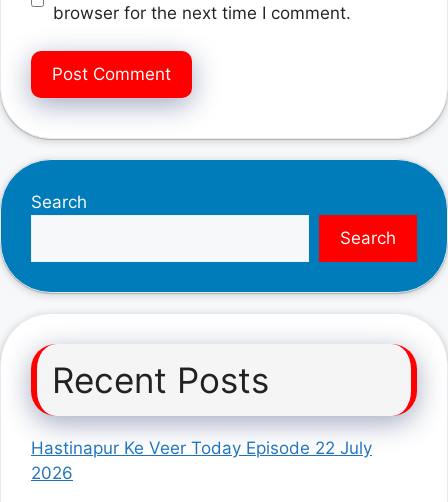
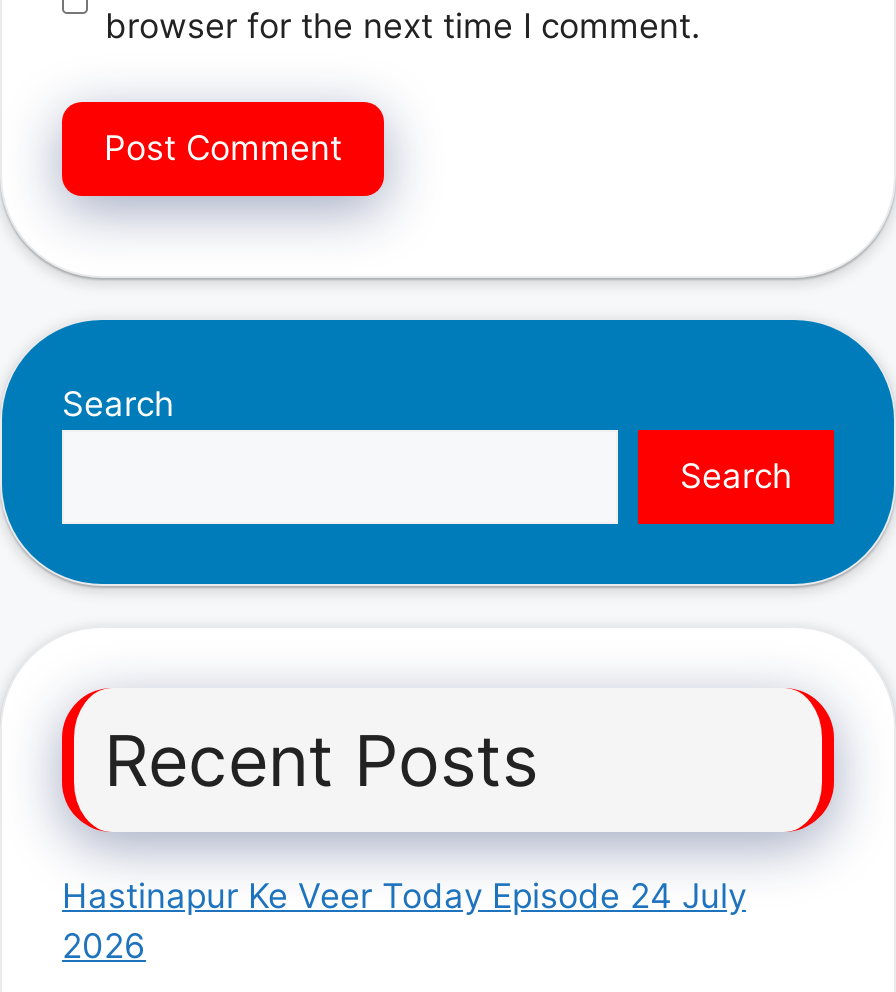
- Hastinapur Ke Veer Today Episode 22 July
+ Hastinapur Ke Veer Today Episode 24 July
